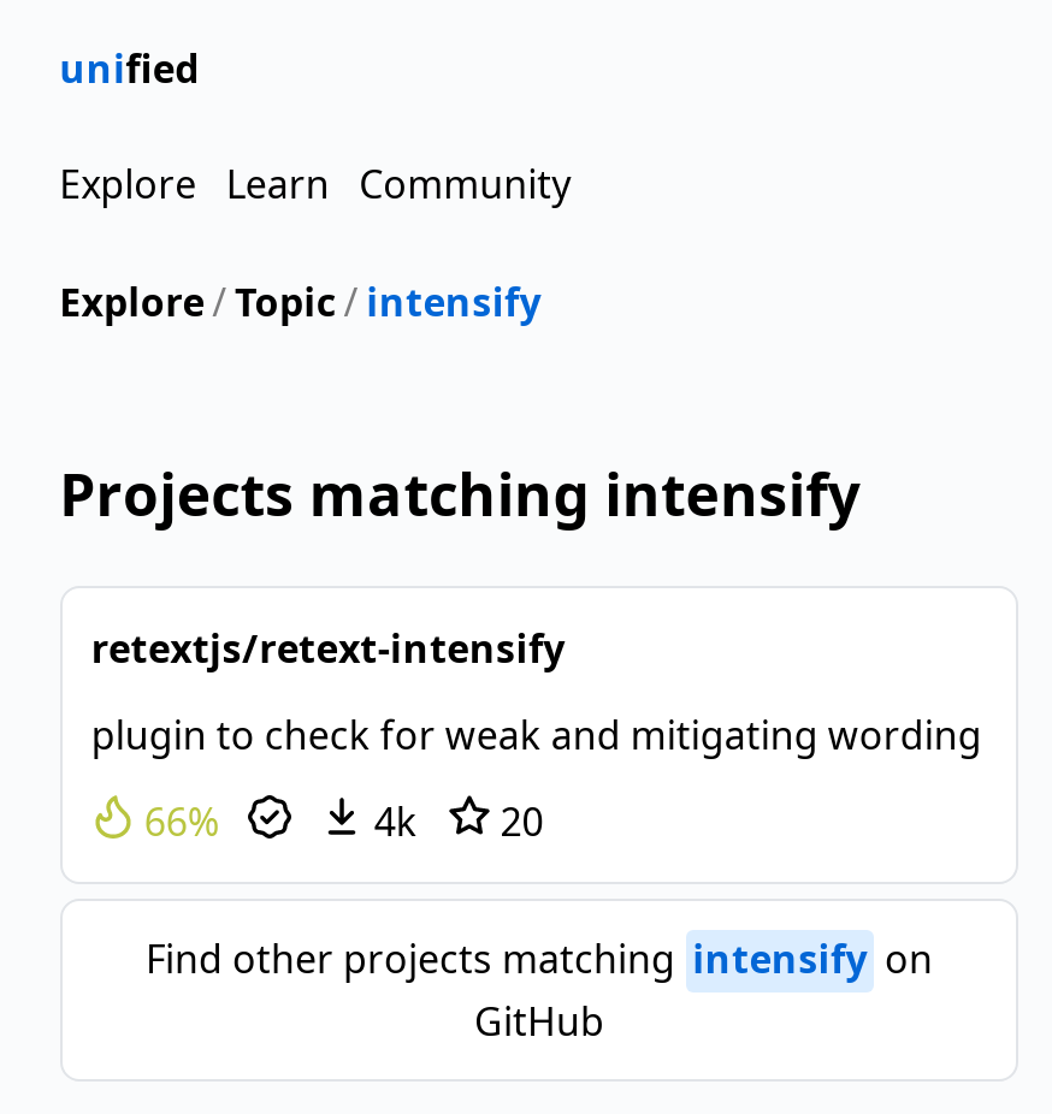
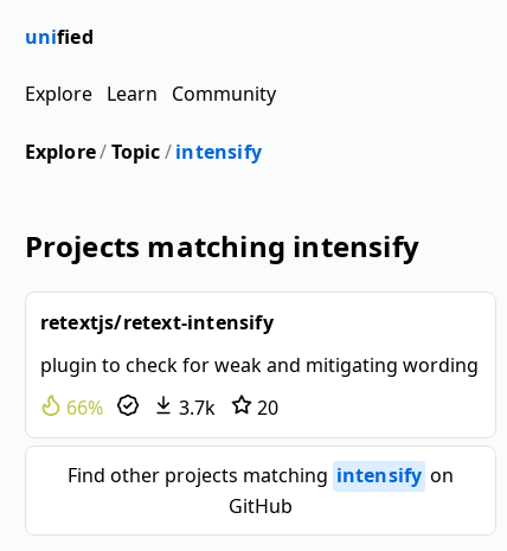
- 4k 20
+ 3.7k 20
